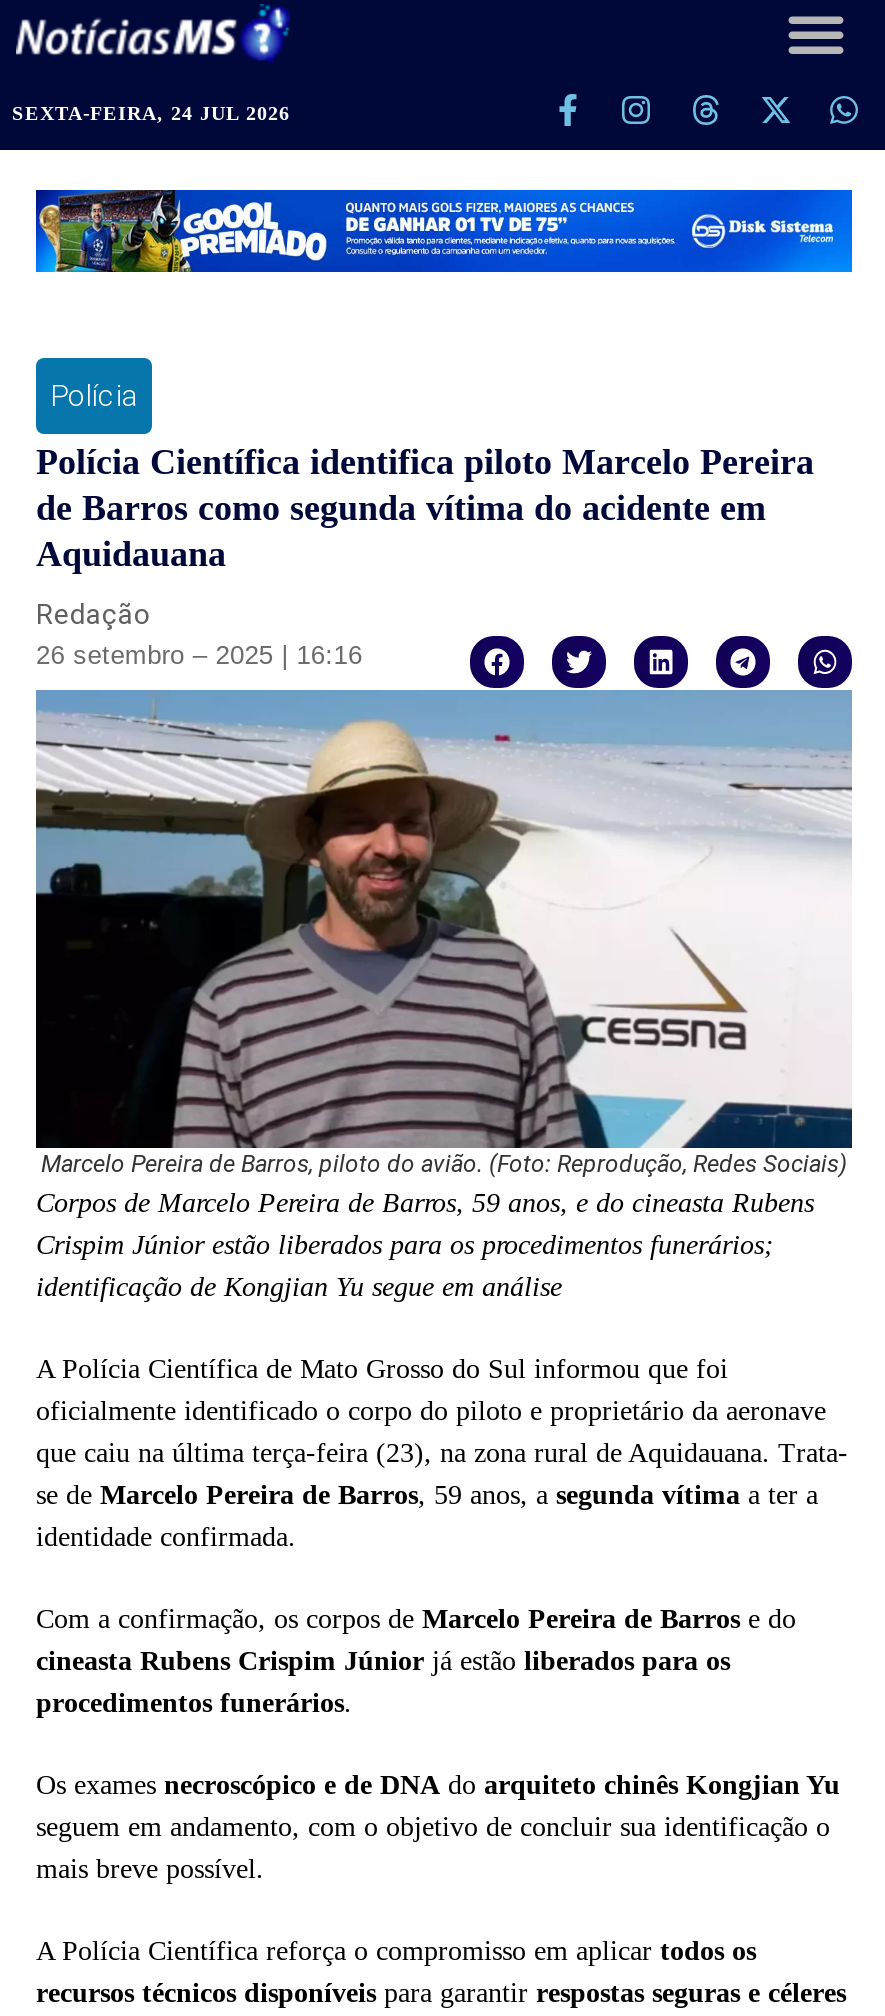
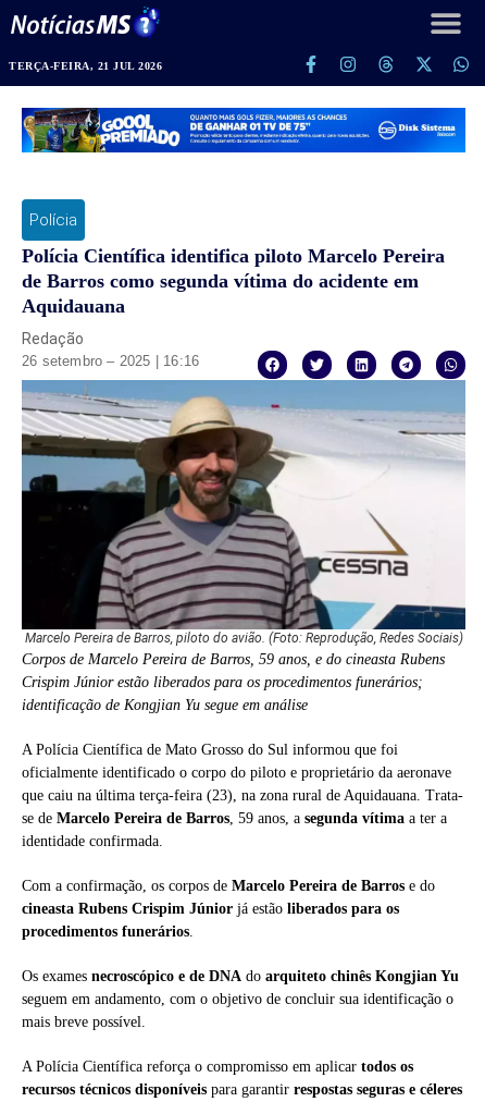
- SEXTA-FEIRA, 24 JUL 2026
+ TERÇA-FEIRA, 21 JUL 2026
